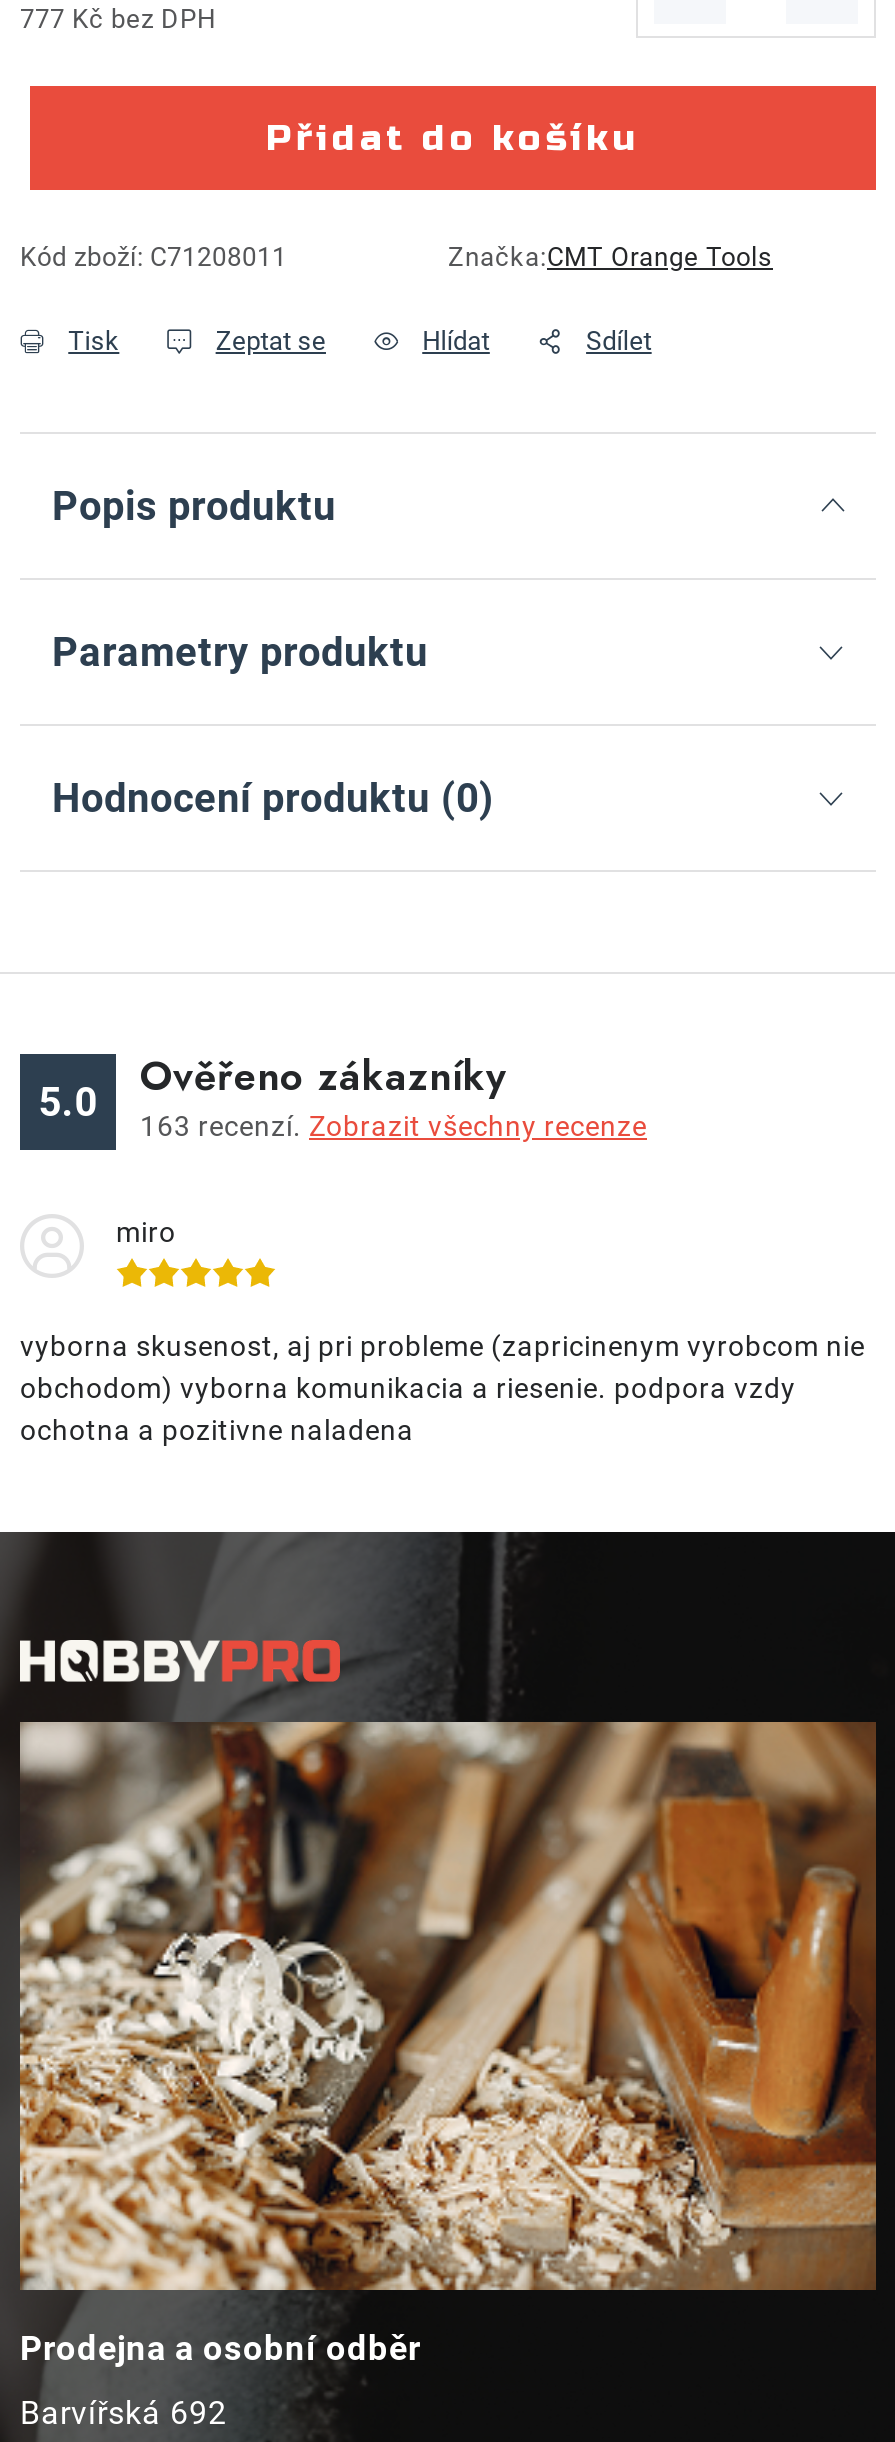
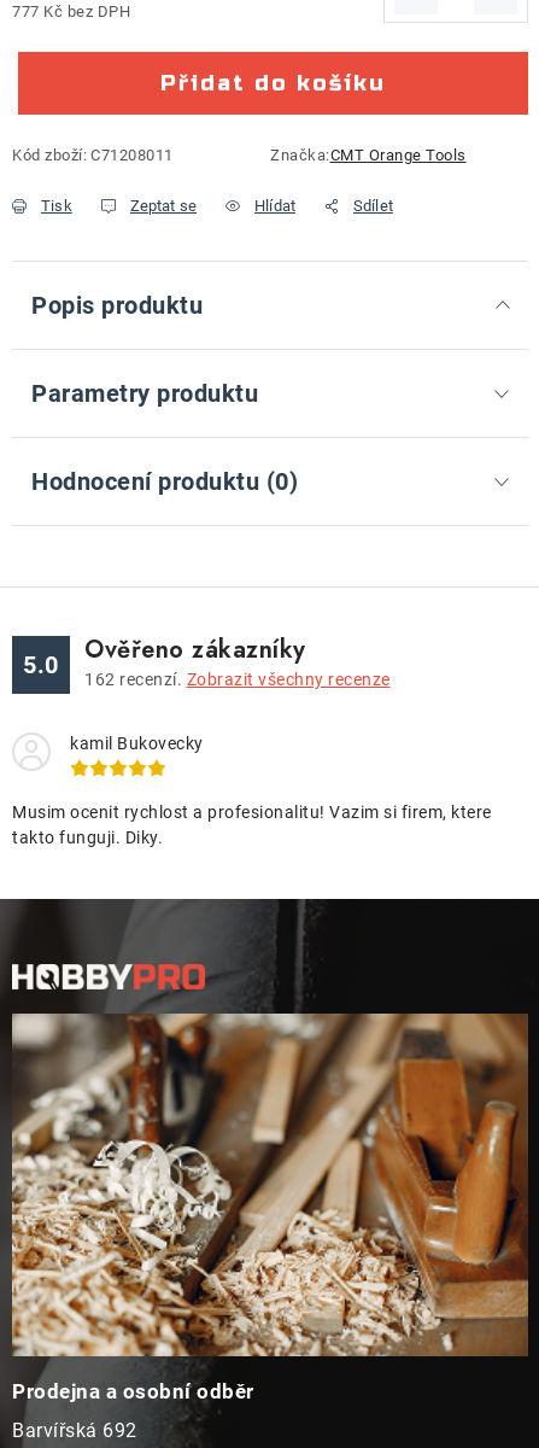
- 163 recenzí. Zobrazit všechny recenze
+ 162 recenzí. Zobrazit všechny recenze

- miro
+ kamil Bukovecky

- vyborna skusenost, aj pri probleme (zapricinenym vyrobcom nie
- obchodom) vyborna komunikacia a riesenie. podpora vzdy
- ochotna a pozitivne naladena
+ Musim ocenit rychlost a profesionalitu! Vazim si firem, ktere
+ takto funguji. Diky.
